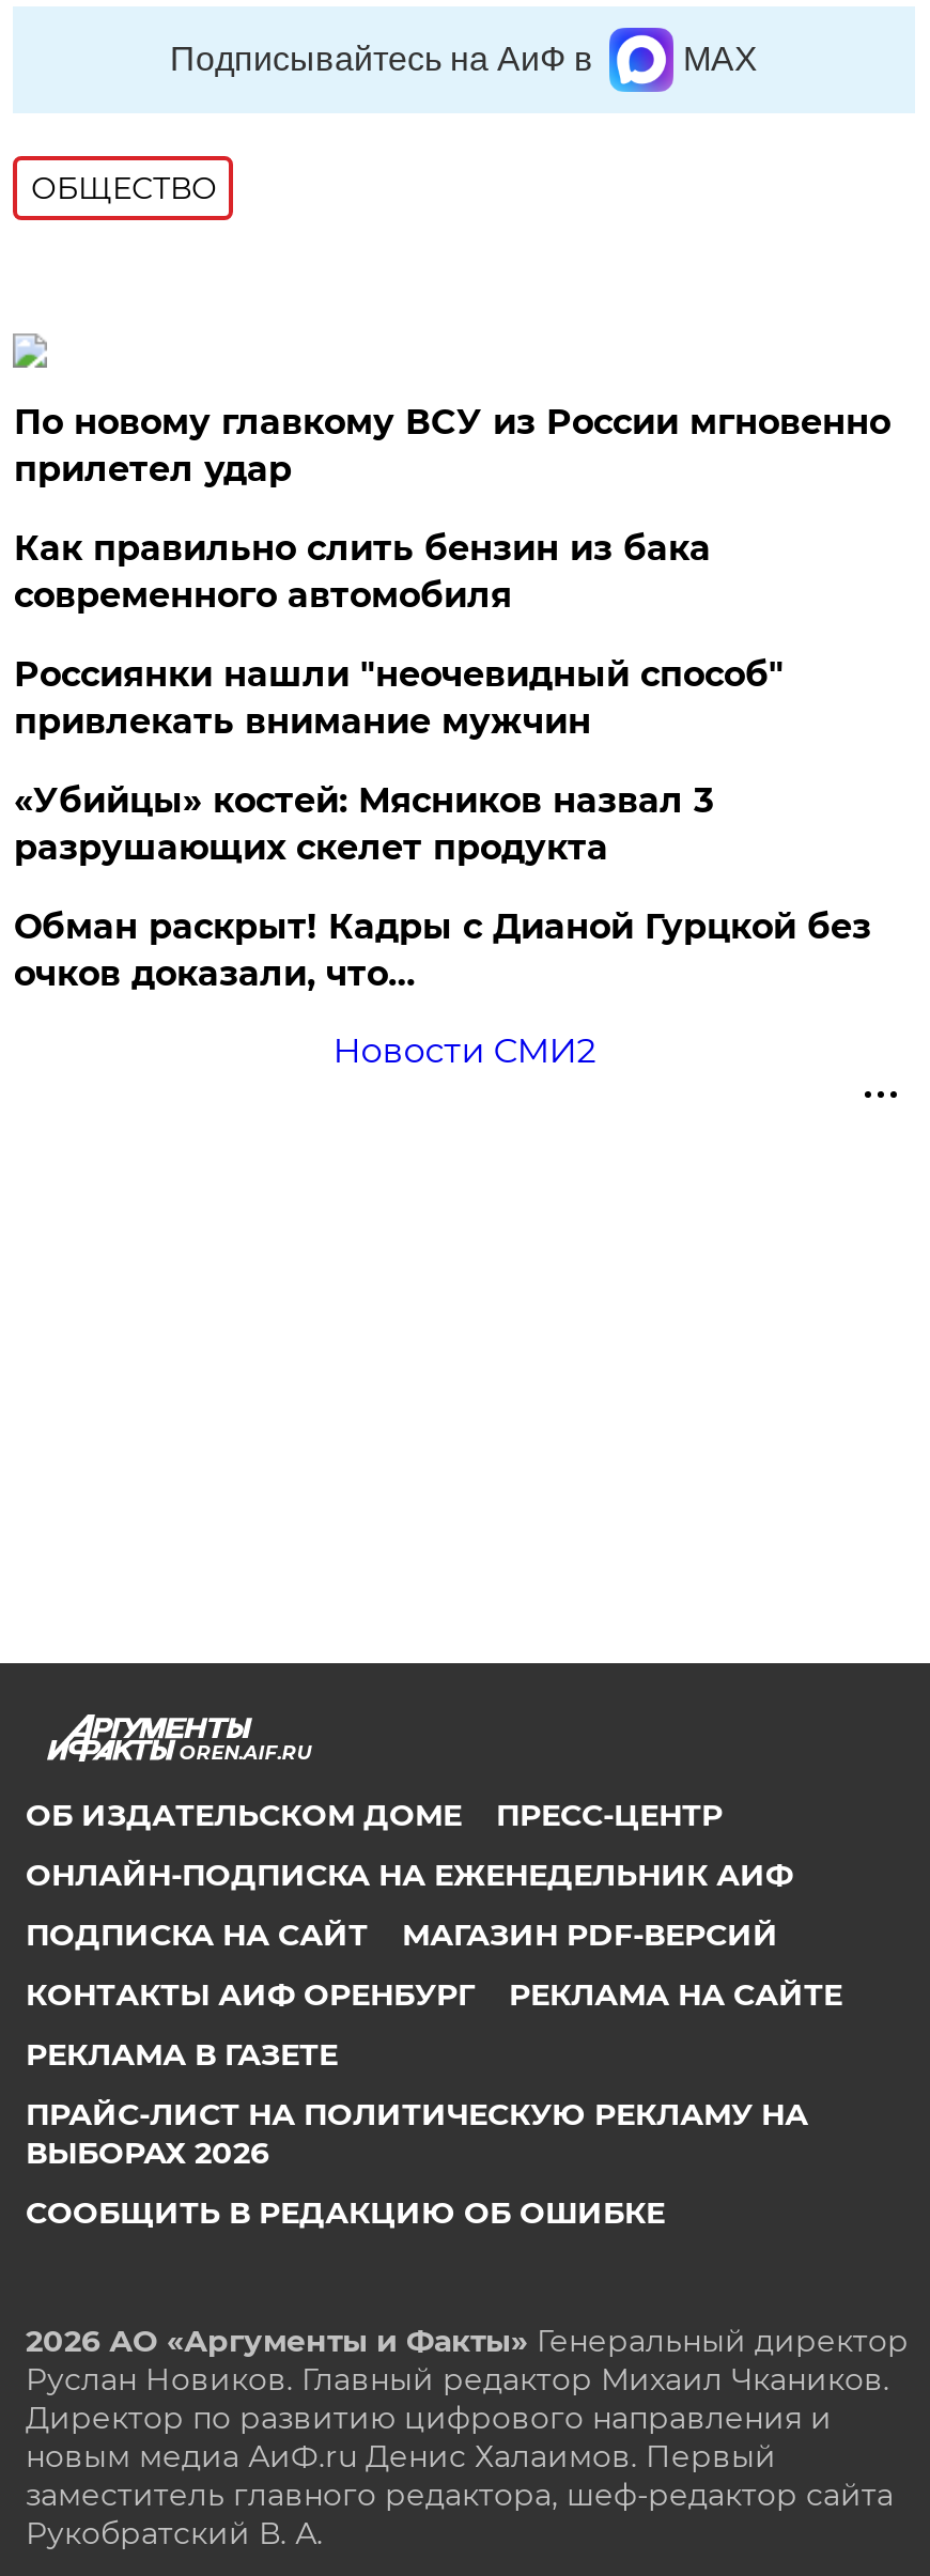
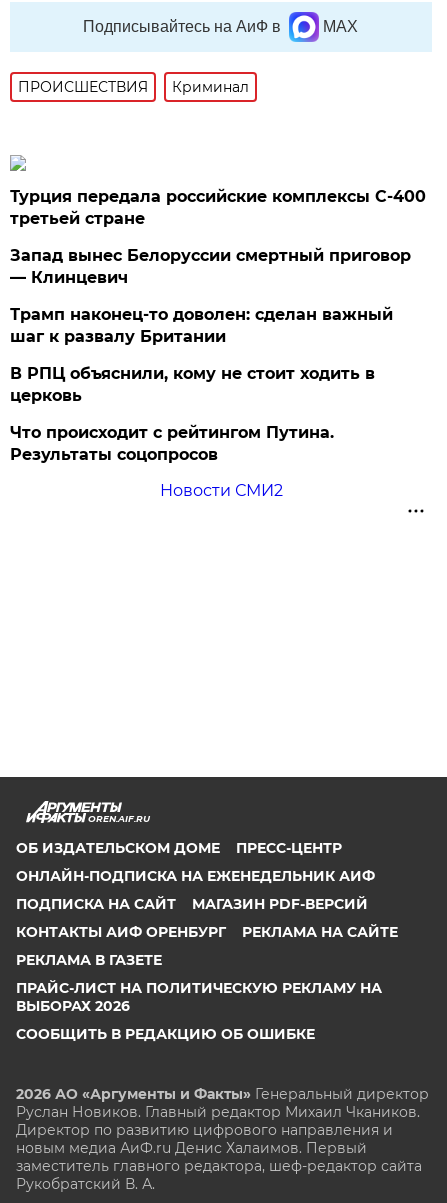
- ОБЩЕСТВО
+ ПРОИСШЕСТВИЯ
+ Криминал

- По новому главкому ВСУ из России мгновенно
- прилетел удар
+ Турция передала российские комплексы С-400
+ третьей стране

- Как правильно слить бензин из бака
- современного автомобиля
+ Запад вынес Белоруссии смертный приговор
+ — Клинцевич

- Россиянки нашли "неочевидный способ"
- привлекать внимание мужчин
+ Трамп наконец-то доволен: сделан важный
+ шаг к развалу Британии

- «Убийцы» костей: Мясников назвал 3
- разрушающих скелет продукта
+ В РПЦ объяснили, кому не стоит ходить в
+ церковь

- Обман раскрыт! Кадры с Дианой Гурцкой без
- очков доказали, что…
+ Что происходит с рейтингом Путина.
+ Результаты соцопросов
